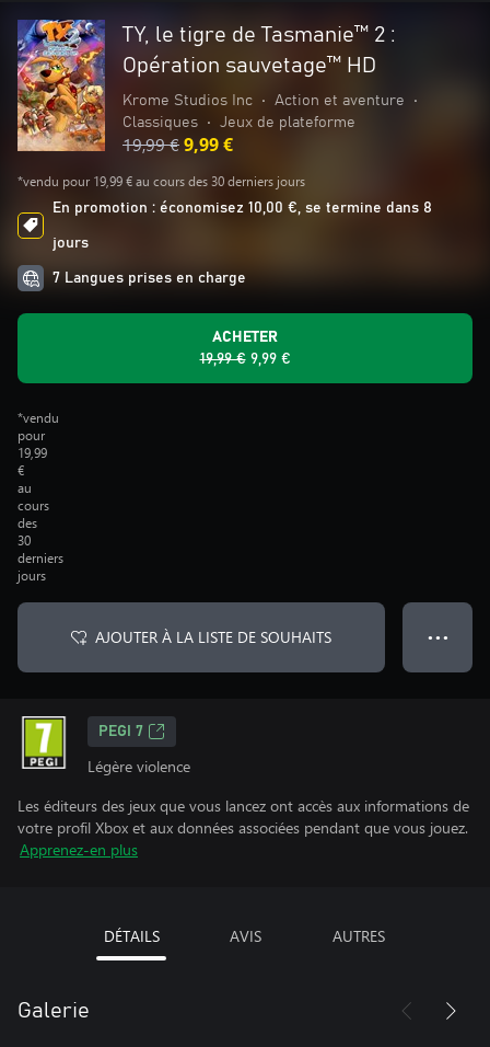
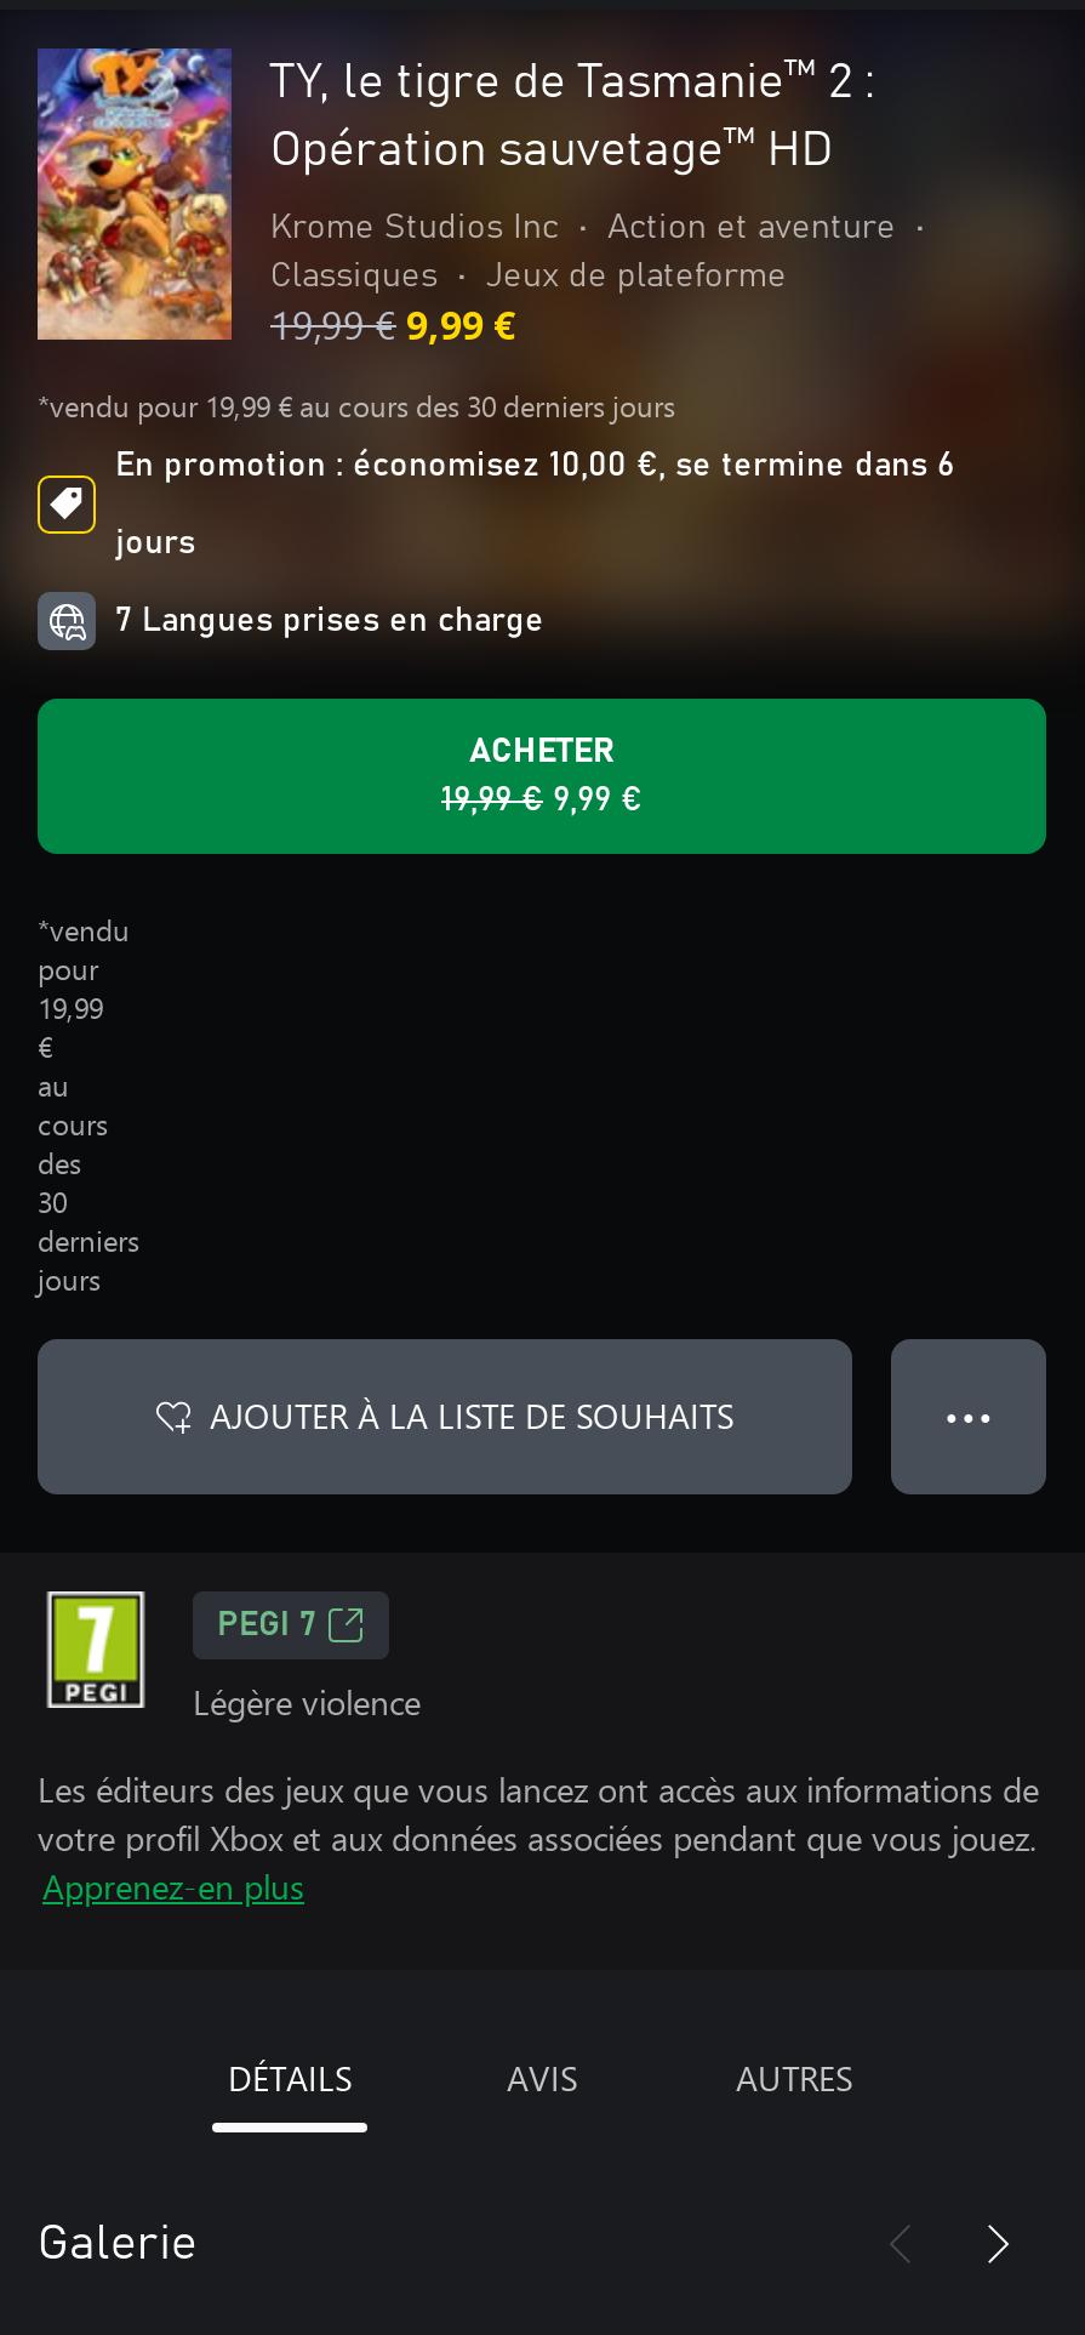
- En promotion : économisez 10,00 €, se termine dans 8
+ En promotion : économisez 10,00 €, se termine dans 6
